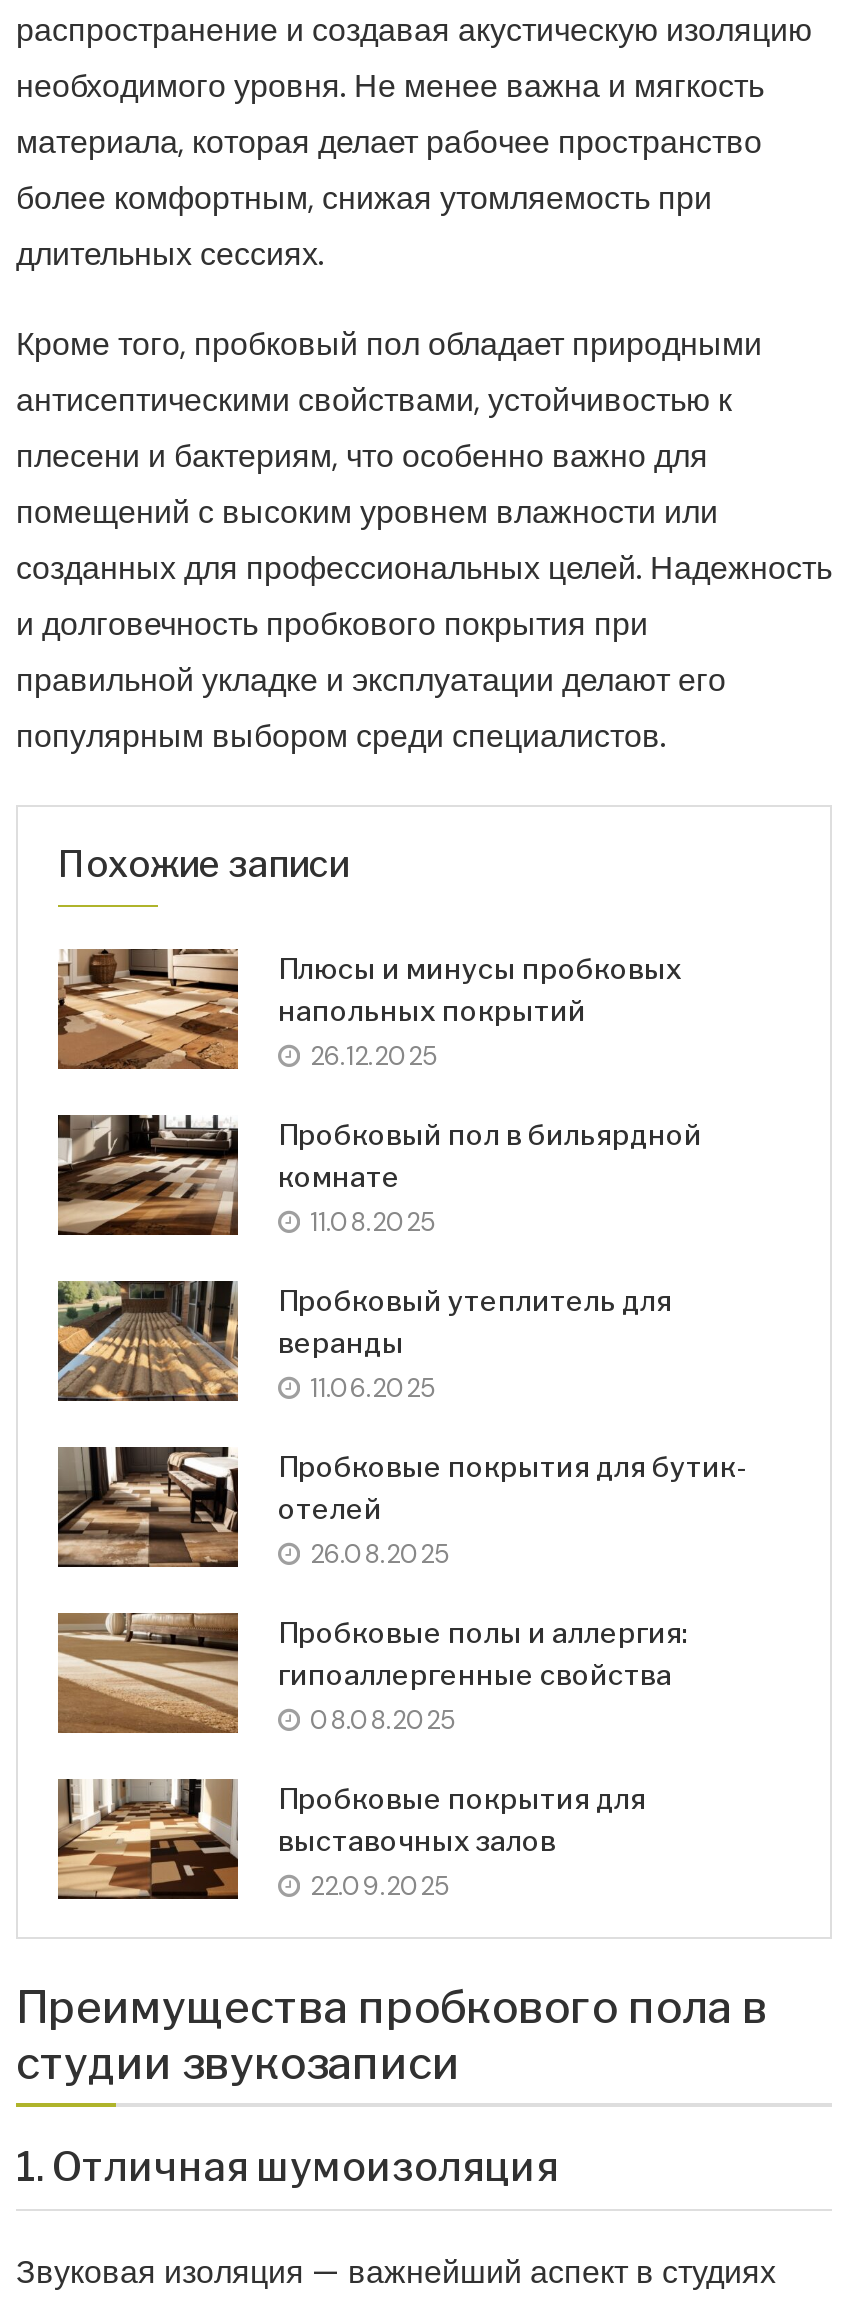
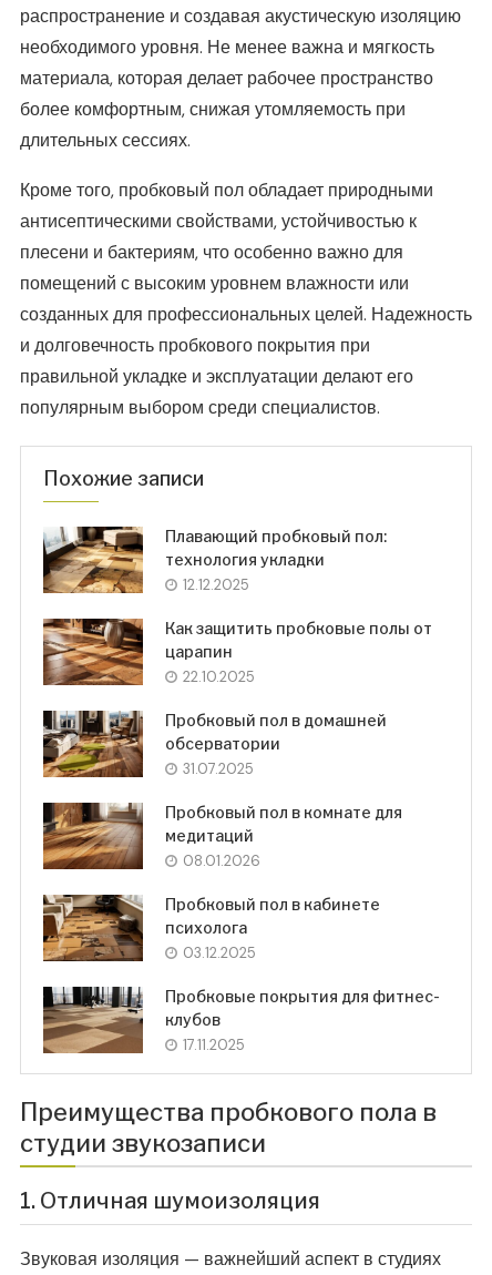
- [image]
- Плюсы и минусы пробковых
- напольных покрытий
- 26.12.2025
+ [image]
+ Плавающий пробковый пол:
+ технология укладки
+ 12.12.2025

- [image]
- Пробковый пол в бильярдной
- комнате
- 11.08.2025
+ [image]
+ Как защитить пробковые полы от
+ царапин
+ 22.10.2025

- [image]
- Пробковый утеплитель для
- веранды
- 11.06.2025
+ [image]
+ Пробковый пол в домашней
+ обсерватории
+ 31.07.2025

- [image]
- Пробковые покрытия для бутик-
- отелей
- 26.08.2025
+ [image]
+ Пробковый пол в комнате для
+ медитаций
+ 08.01.2026

- [image]
- Пробковые полы и аллергия:
- гипоаллергенные свойства
- 08.08.2025
+ [image]
+ Пробковый пол в кабинете
+ психолога
+ 03.12.2025

- [image]
- Пробковые покрытия для
- выставочных залов
- 22.09.2025
+ [image]
+ Пробковые покрытия для фитнес-
+ клубов
+ 17.11.2025
